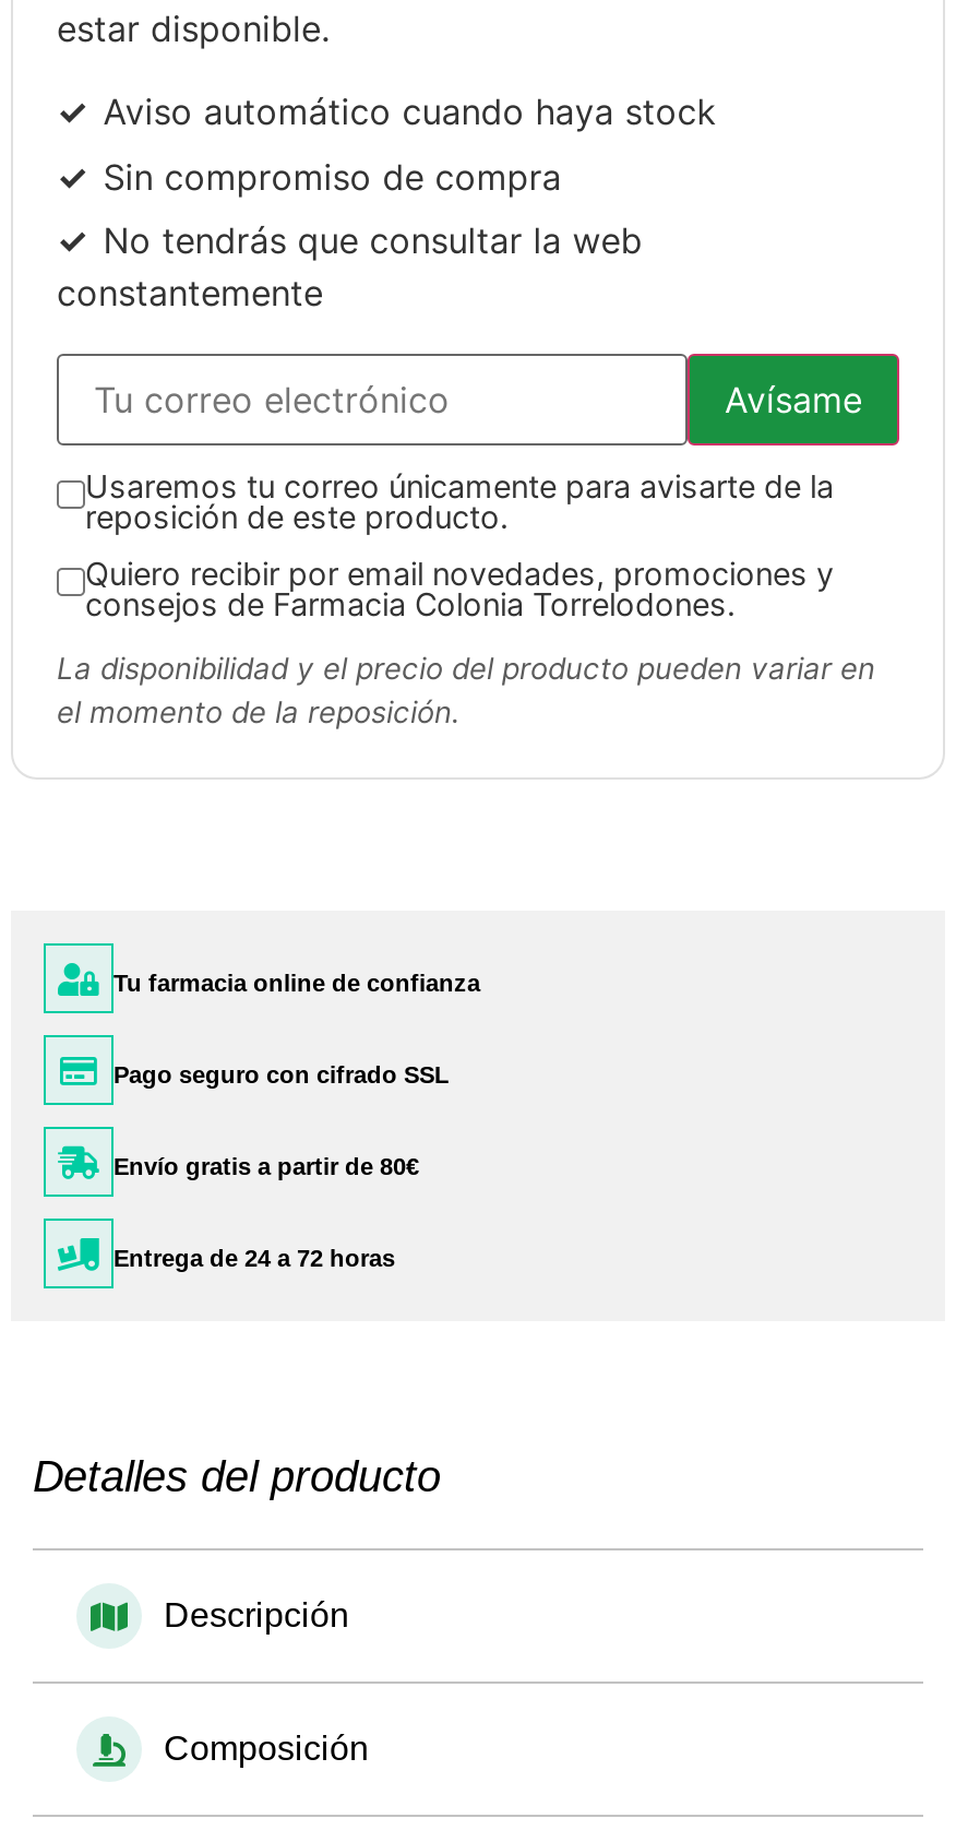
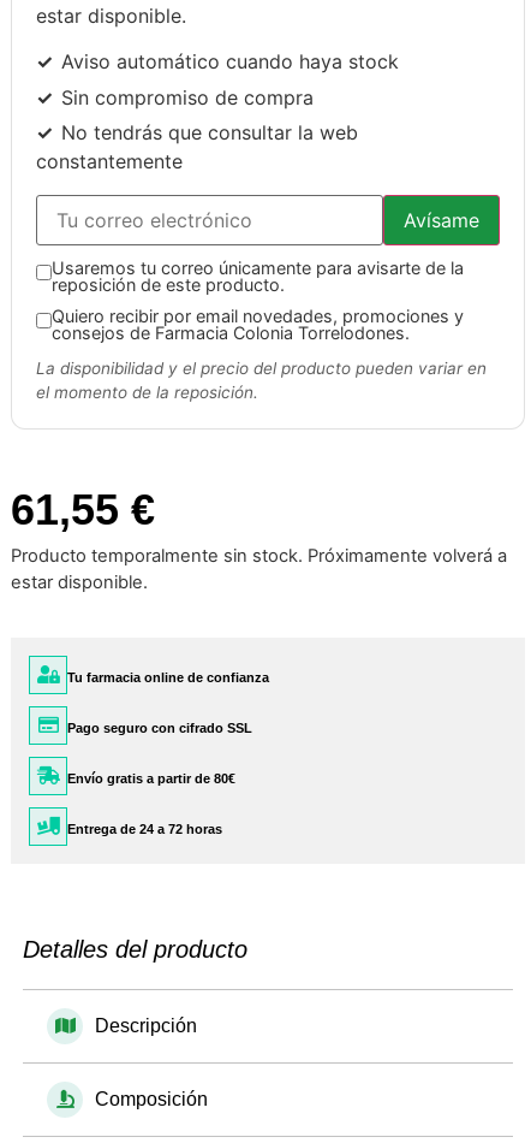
+ 61,55 €
+ Producto temporalmente sin stock. Próximamente volverá a
+ estar disponible.
